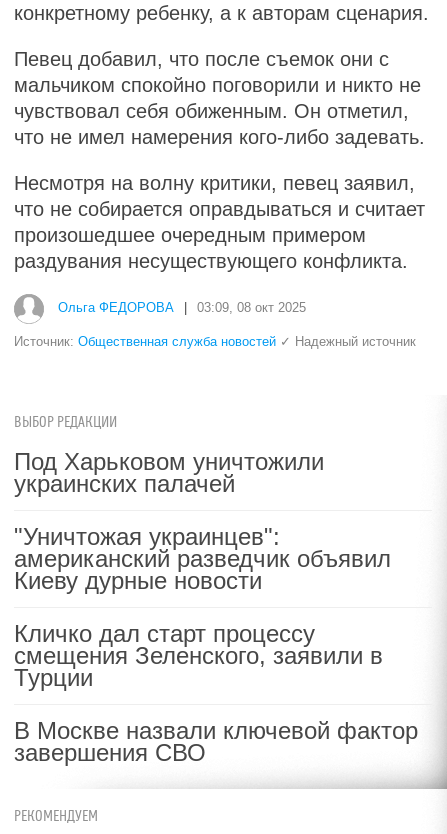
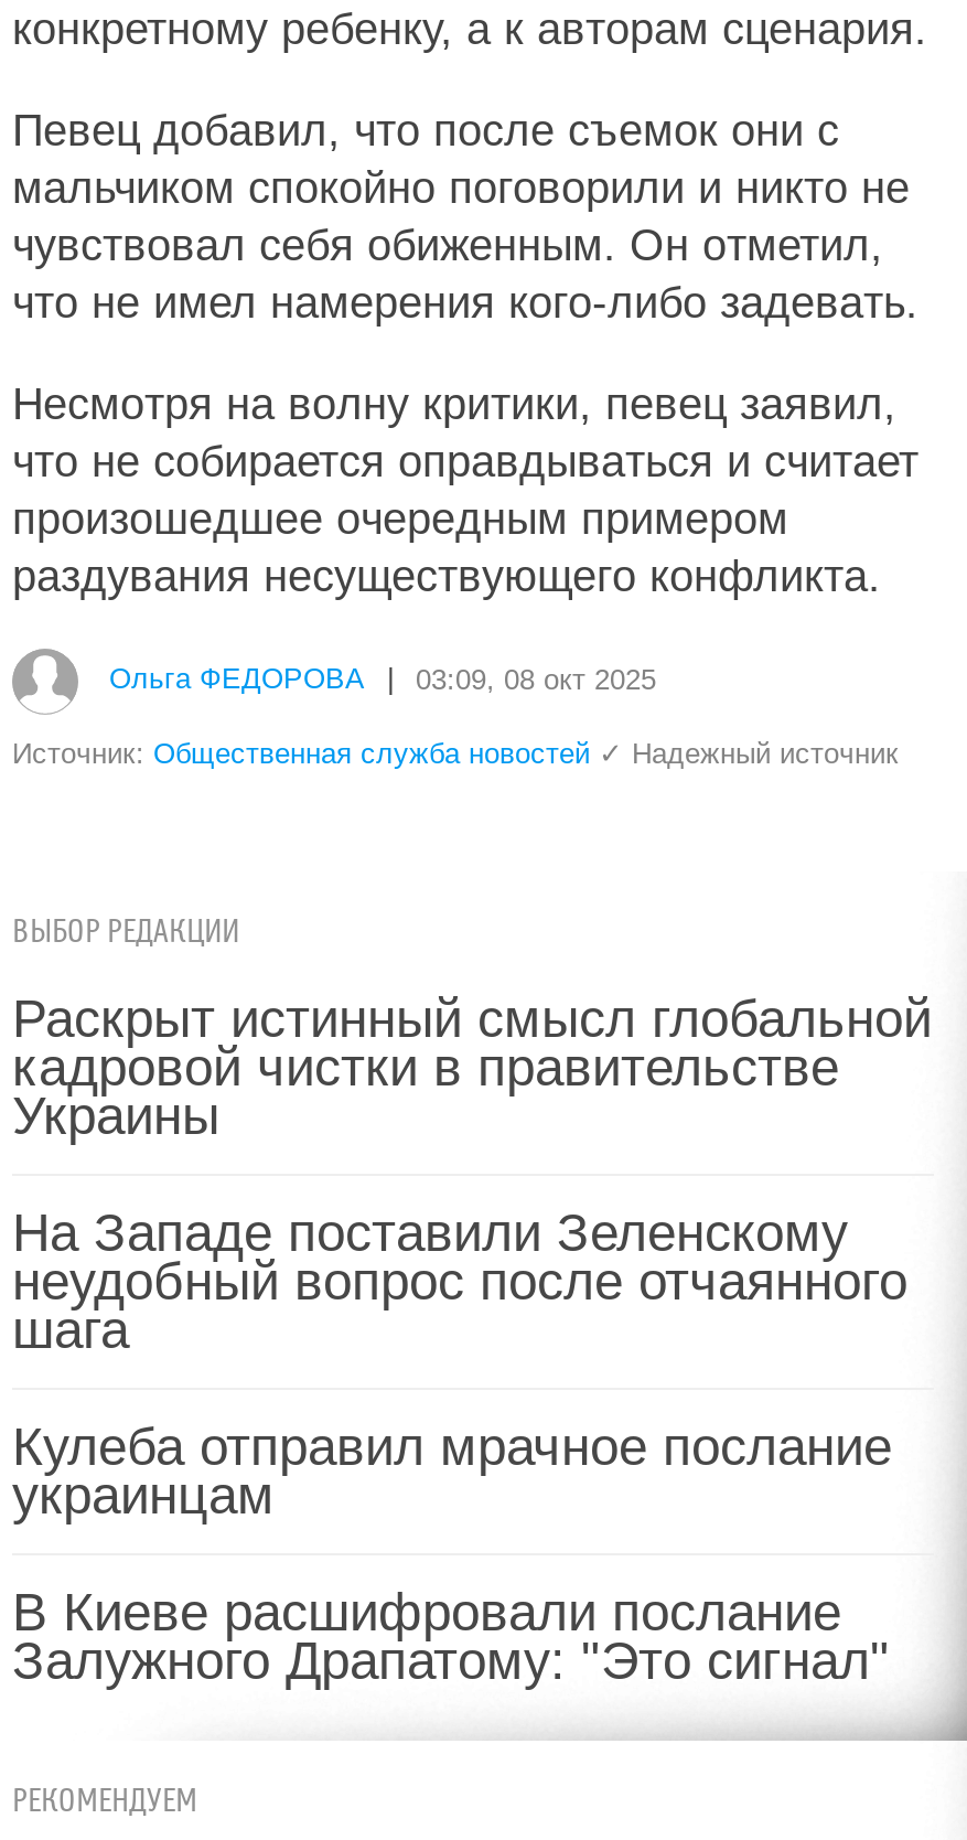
- Под Харьковом уничтожили
- украинских палачей
+ Раскрыт истинный смысл глобальной
+ кадровой чистки в правительстве
+ Украины

- "Уничтожая украинцев":
- американский разведчик объявил
- Киеву дурные новости
+ На Западе поставили Зеленскому
+ неудобный вопрос после отчаянного
+ шага

- Кличко дал старт процессу
- смещения Зеленского, заявили в
- Турции
+ Кулеба отправил мрачное послание
+ украинцам

- В Москве назвали ключевой фактор
- завершения СВО
+ В Киеве расшифровали послание
+ Залужного Драпатому: "Это сигнал"
